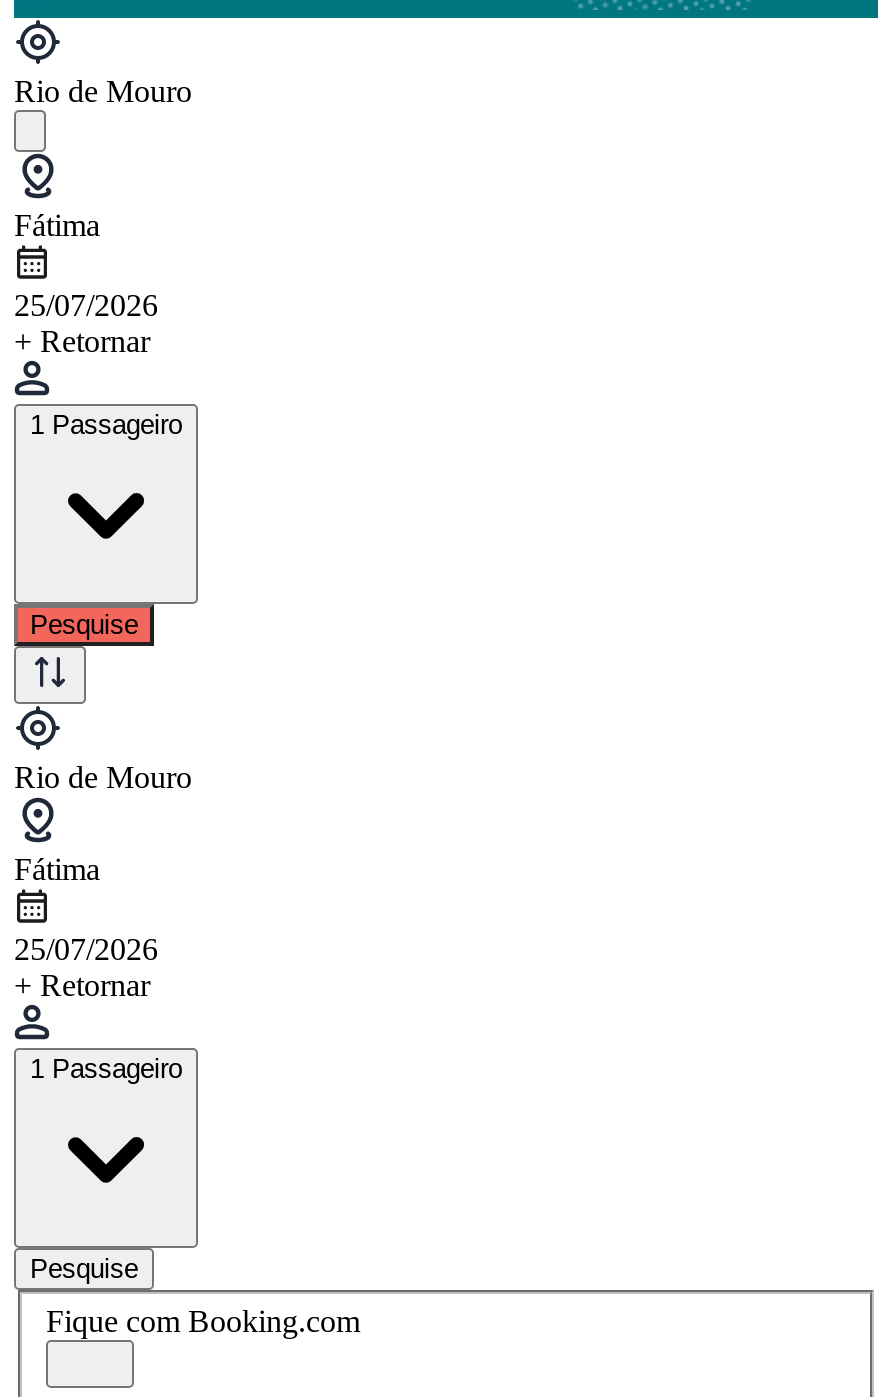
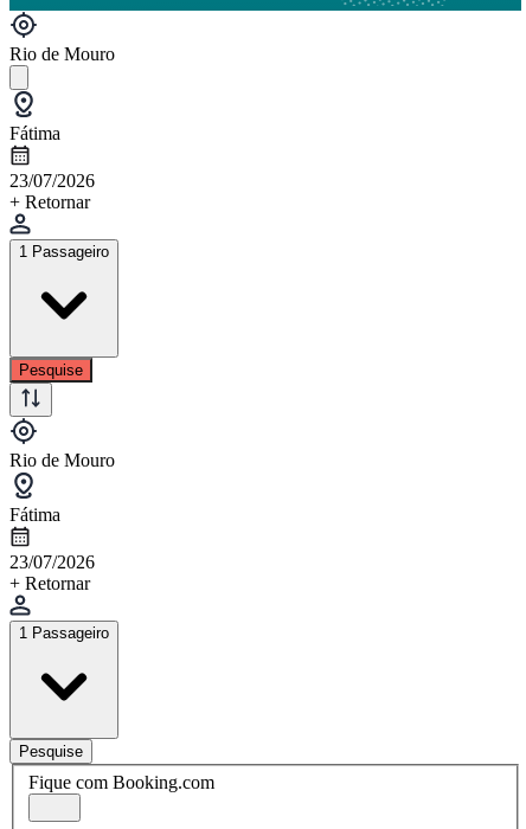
- 25/07/2026
+ 23/07/2026

- 25/07/2026
+ 23/07/2026
